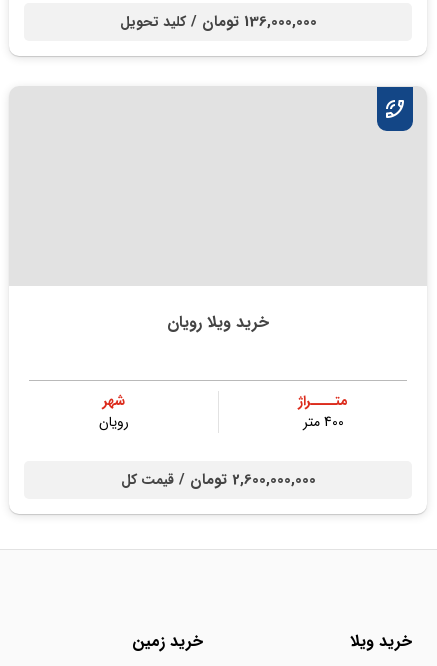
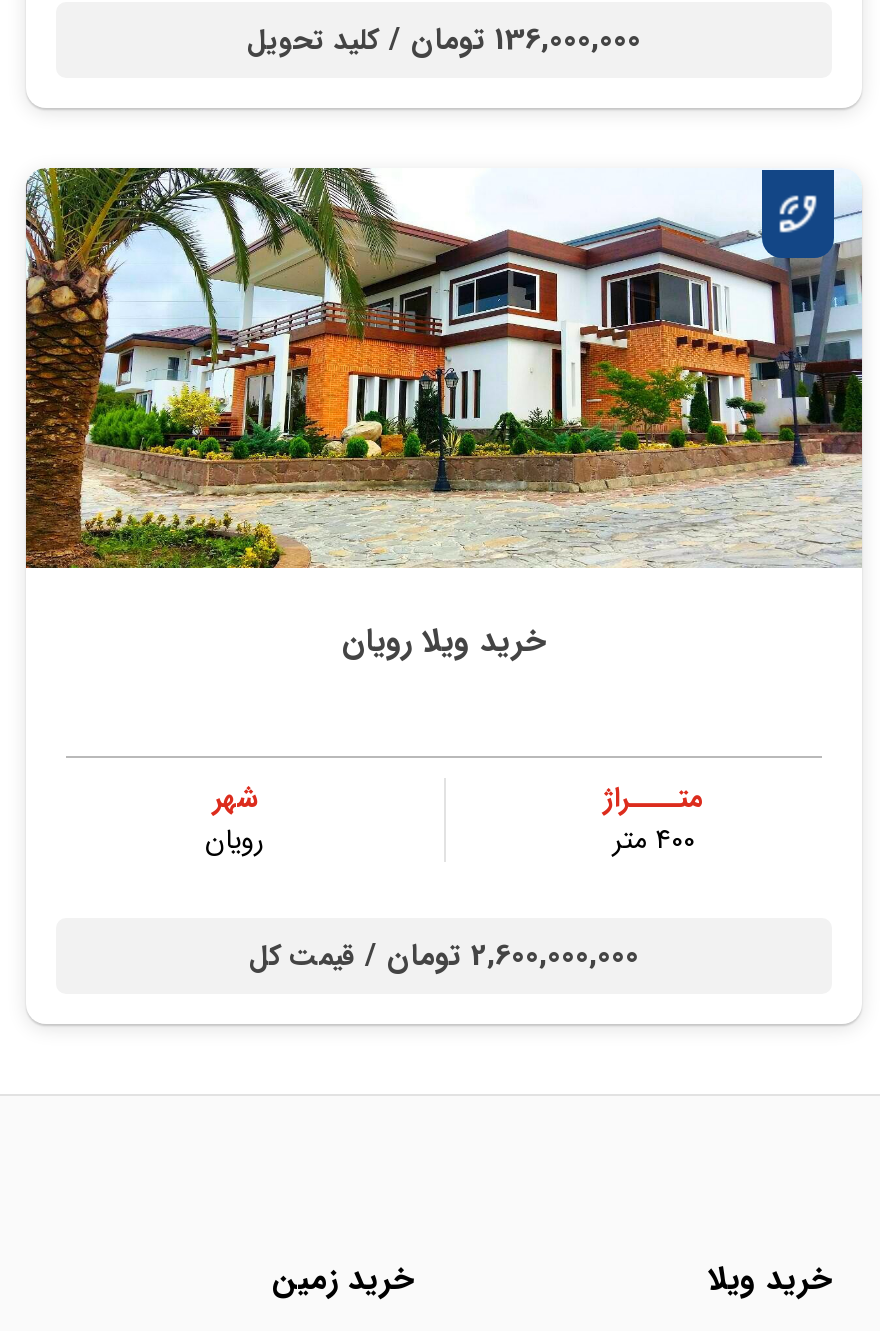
+ [image]
